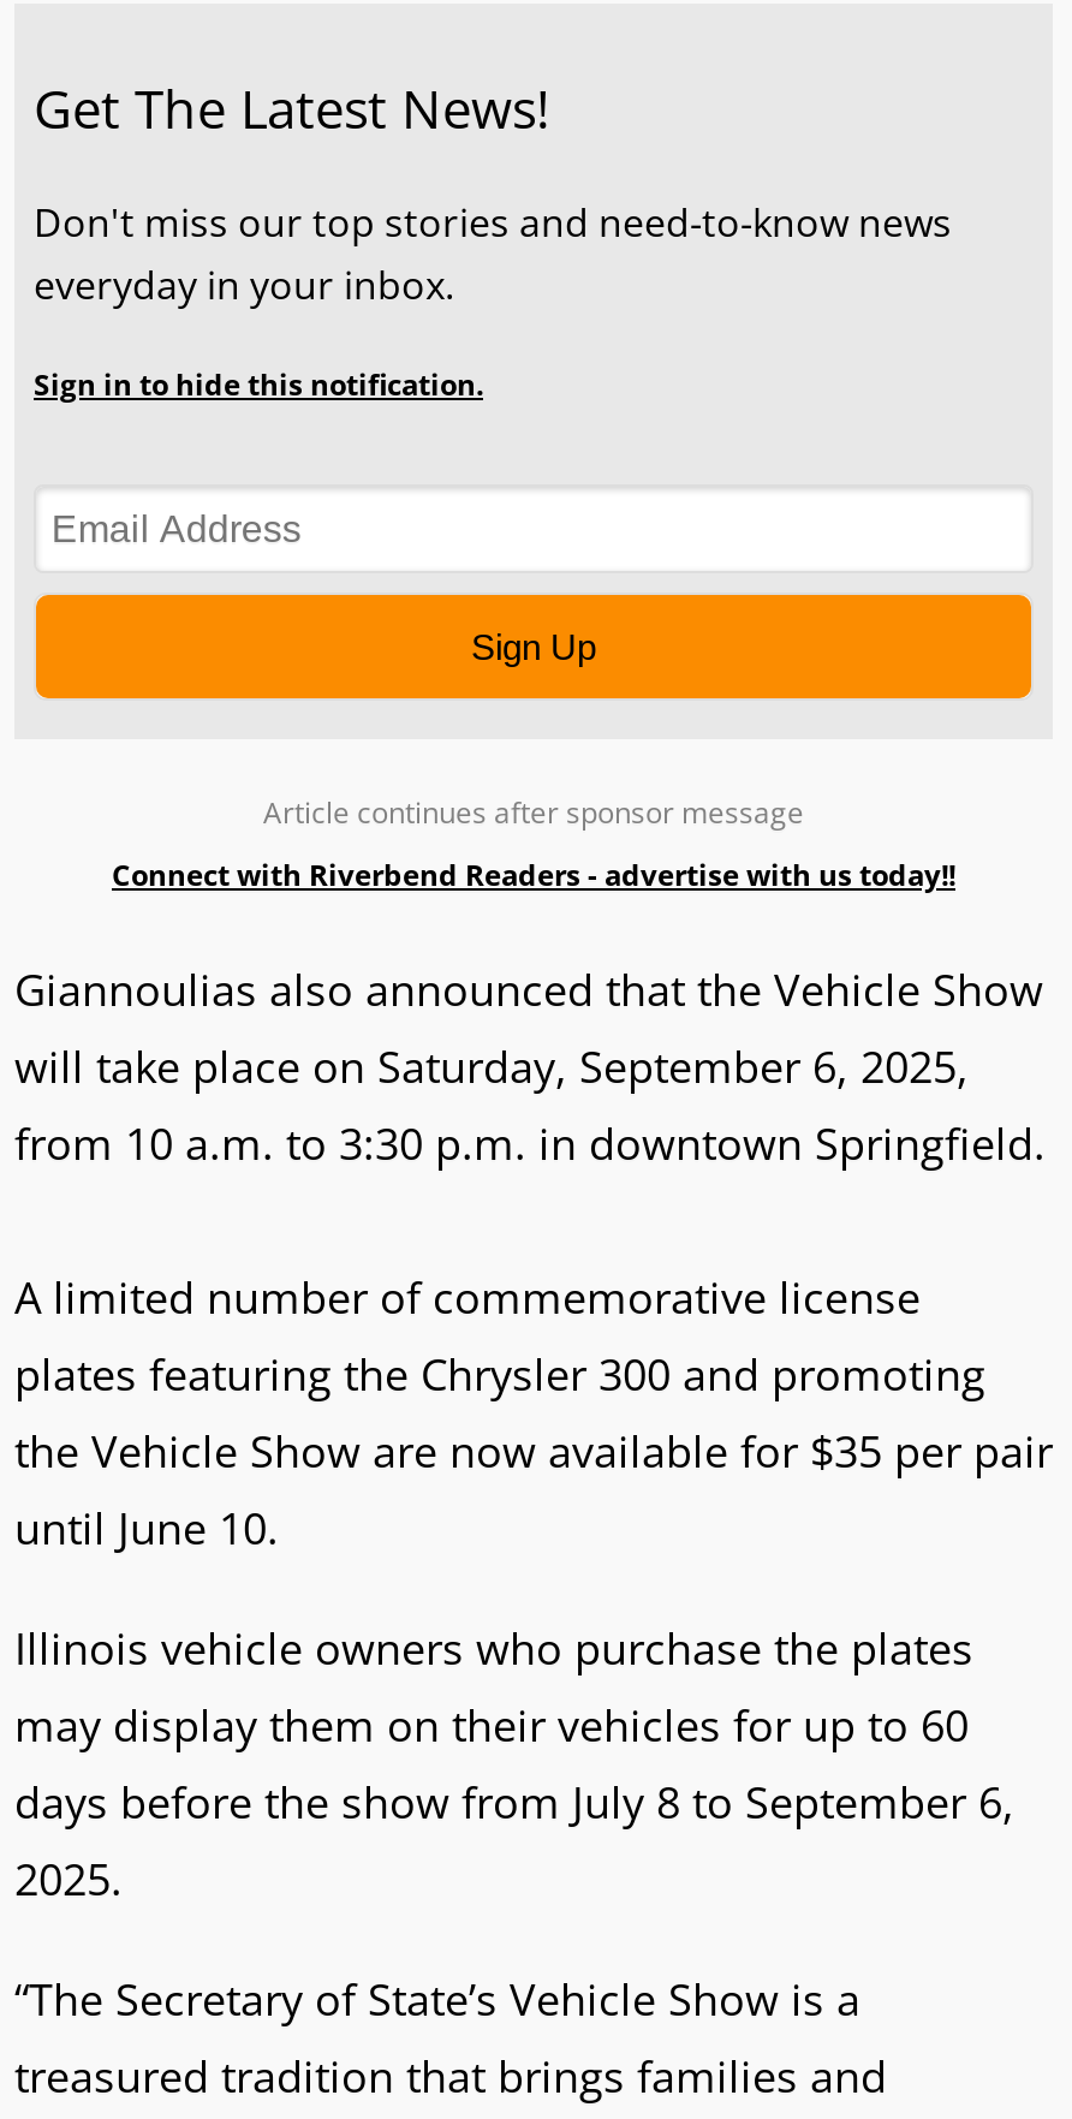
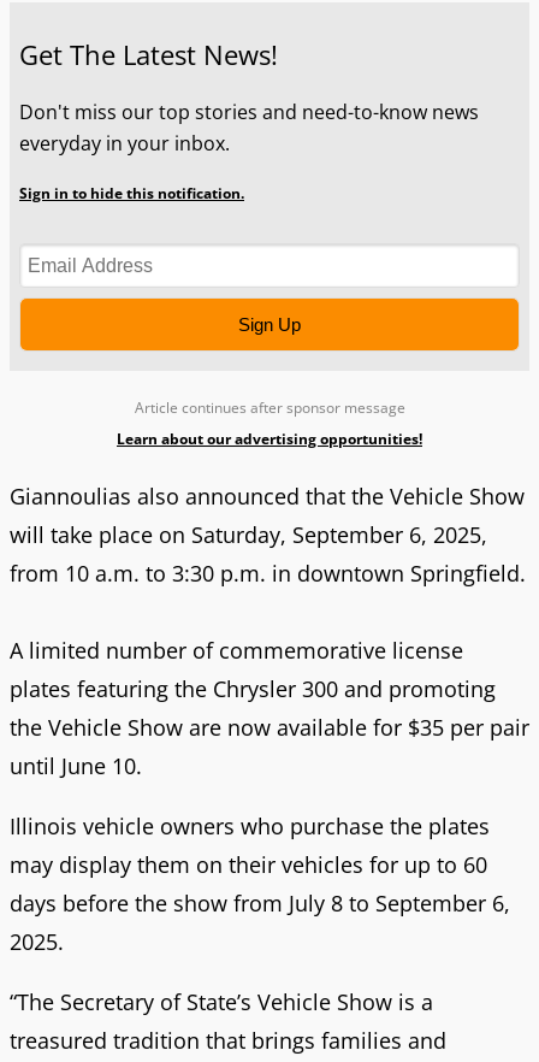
- Connect with Riverbend Readers - advertise with us today!!
+ Learn about our advertising opportunities!
